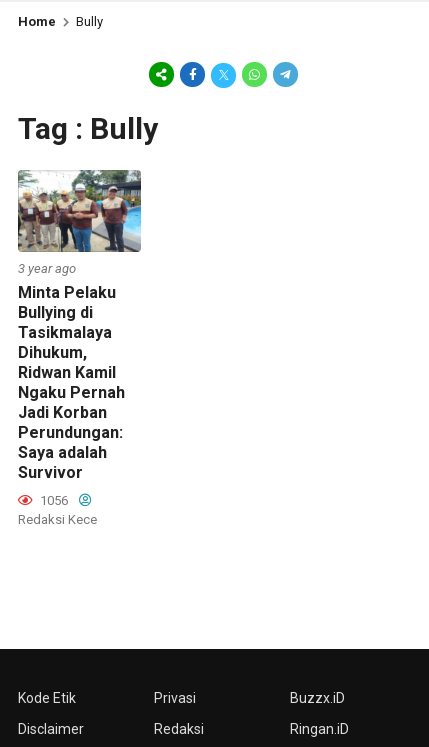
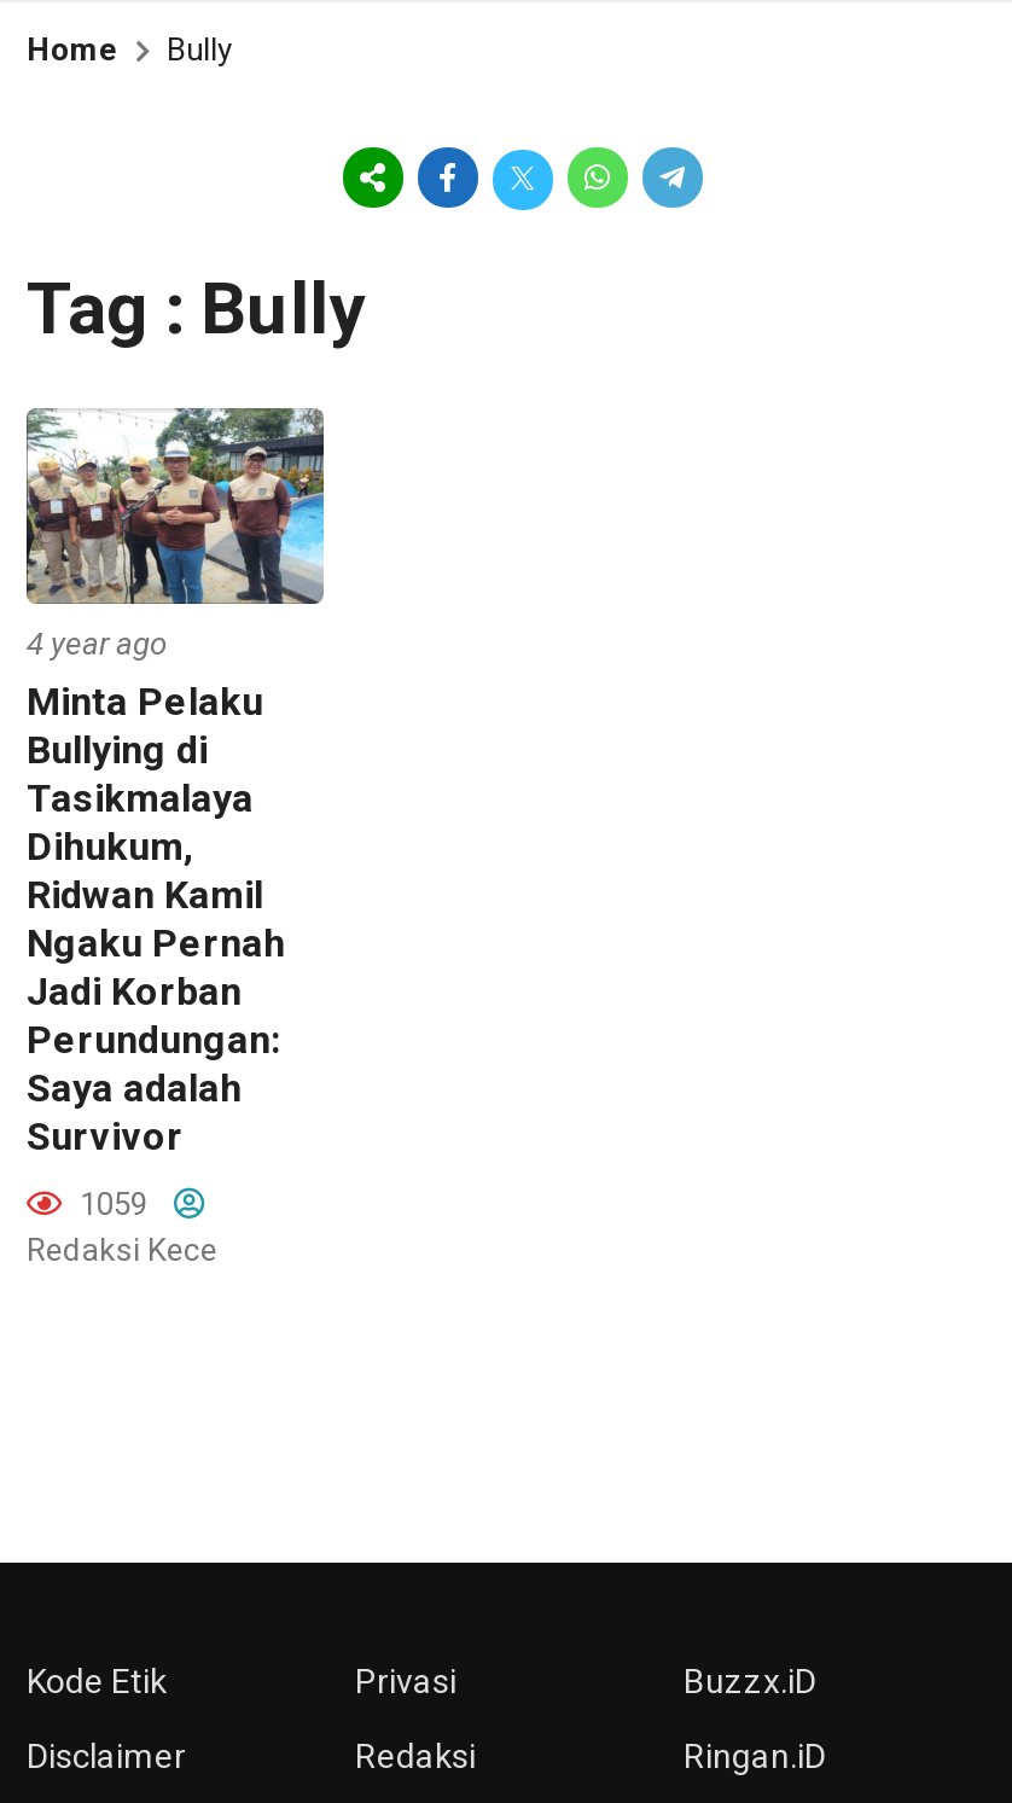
- 3 year ago
+ 4 year ago

- 1056
+ 1059
